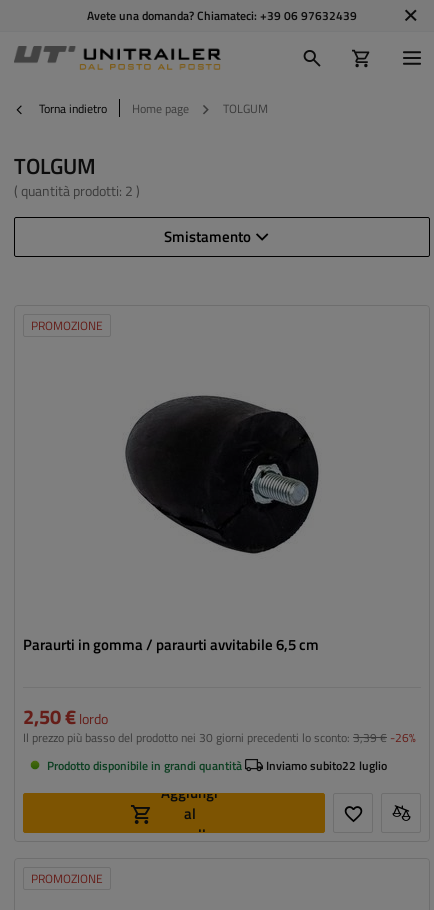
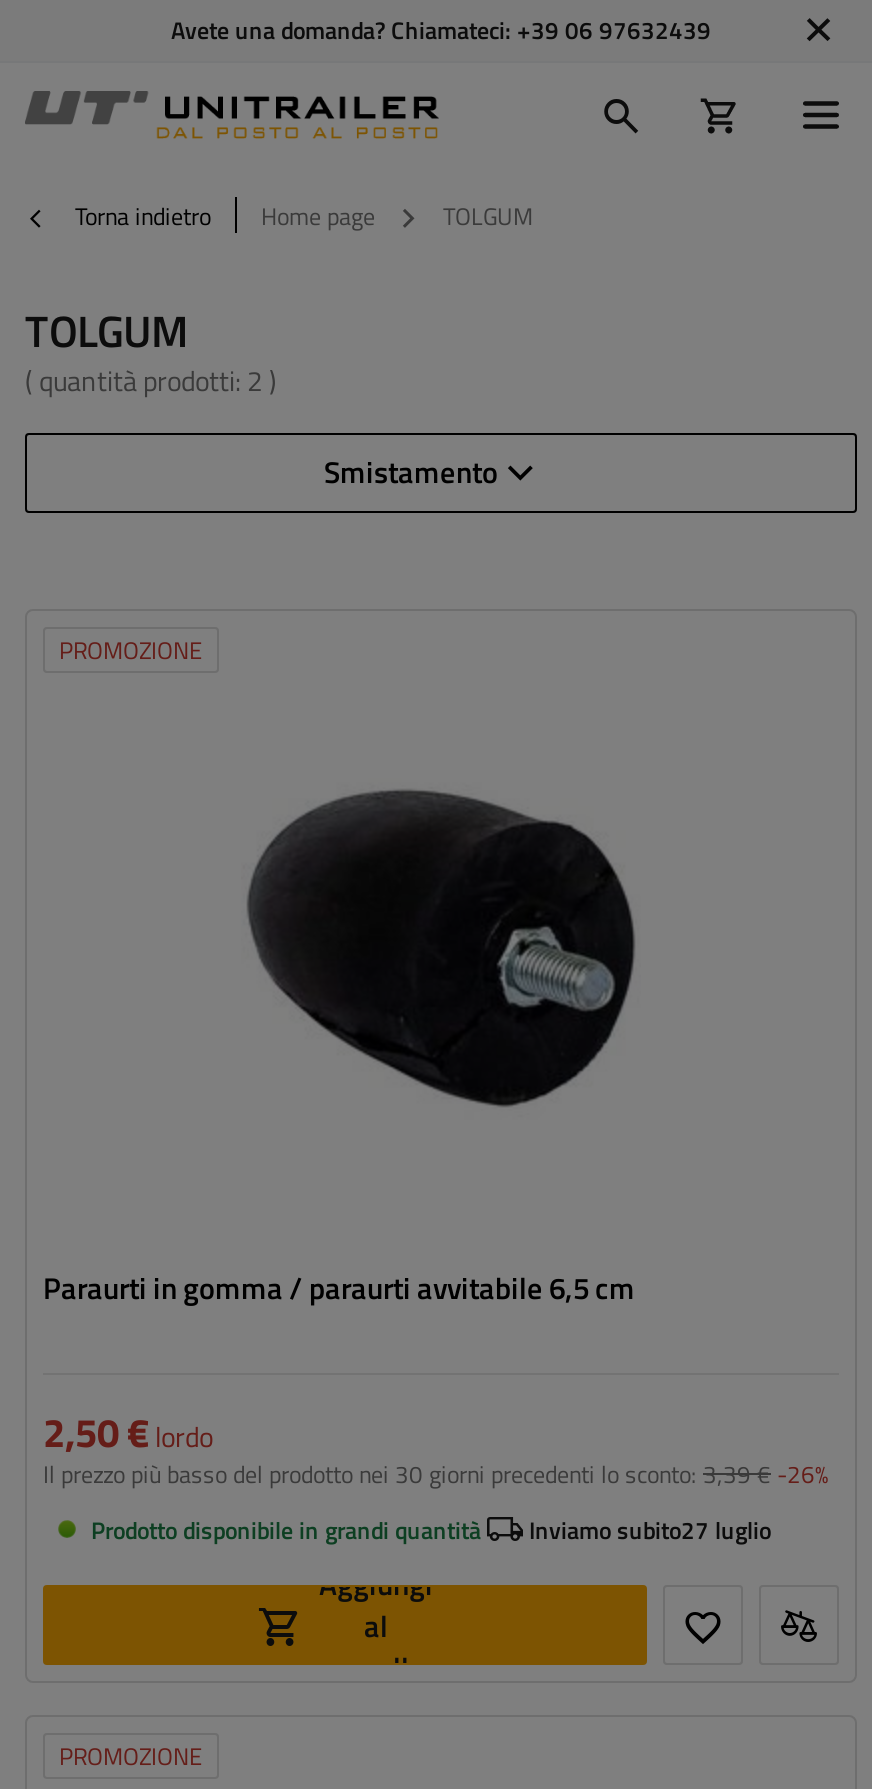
- Inviamo subito22 luglio
+ Inviamo subito27 luglio
